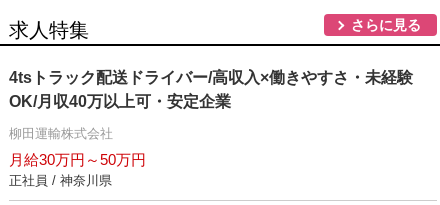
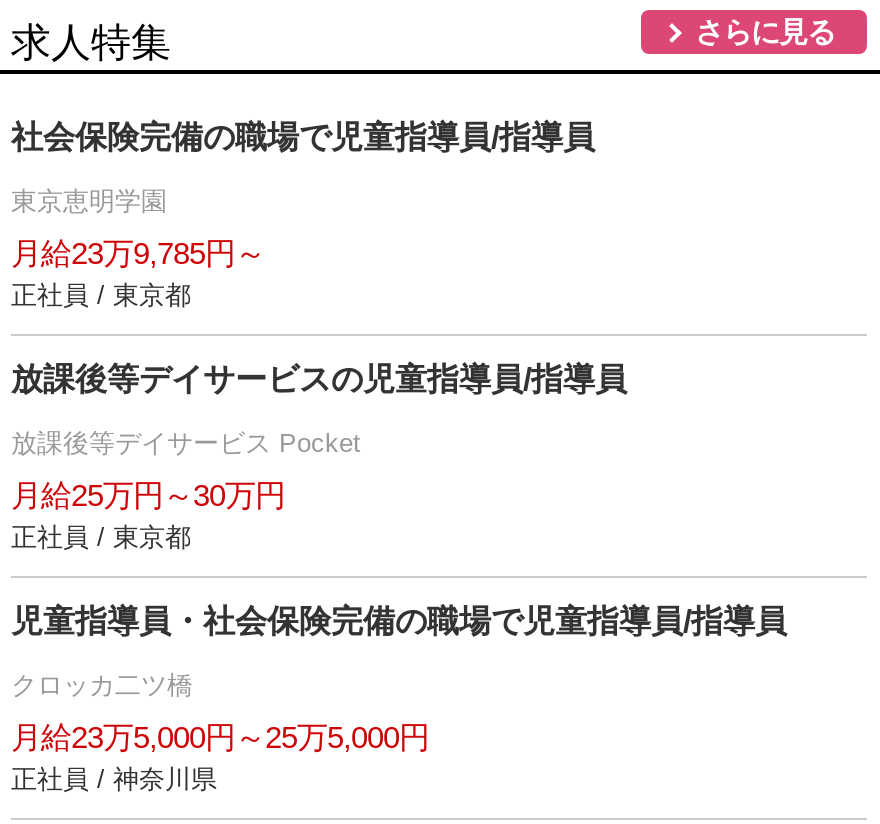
- 4tsトラック配送ドライバー/高収入×働きやすさ・未経験
- OK/月収40万以上可・安定企業
- 柳田運輸株式会社
- 月給30万円～50万円
+ 社会保険完備の職場で児童指導員/指導員
+ 東京恵明学園
+ 月給23万9,785円～
+ 正社員 / 東京都
+ 放課後等デイサービスの児童指導員/指導員
+ 放課後等デイサービス Pocket
+ 月給25万円～30万円
+ 正社員 / 東京都
+ 児童指導員・社会保険完備の職場で児童指導員/指導員
+ クロッカ二ツ橋
+ 月給23万5,000円～25万5,000円
